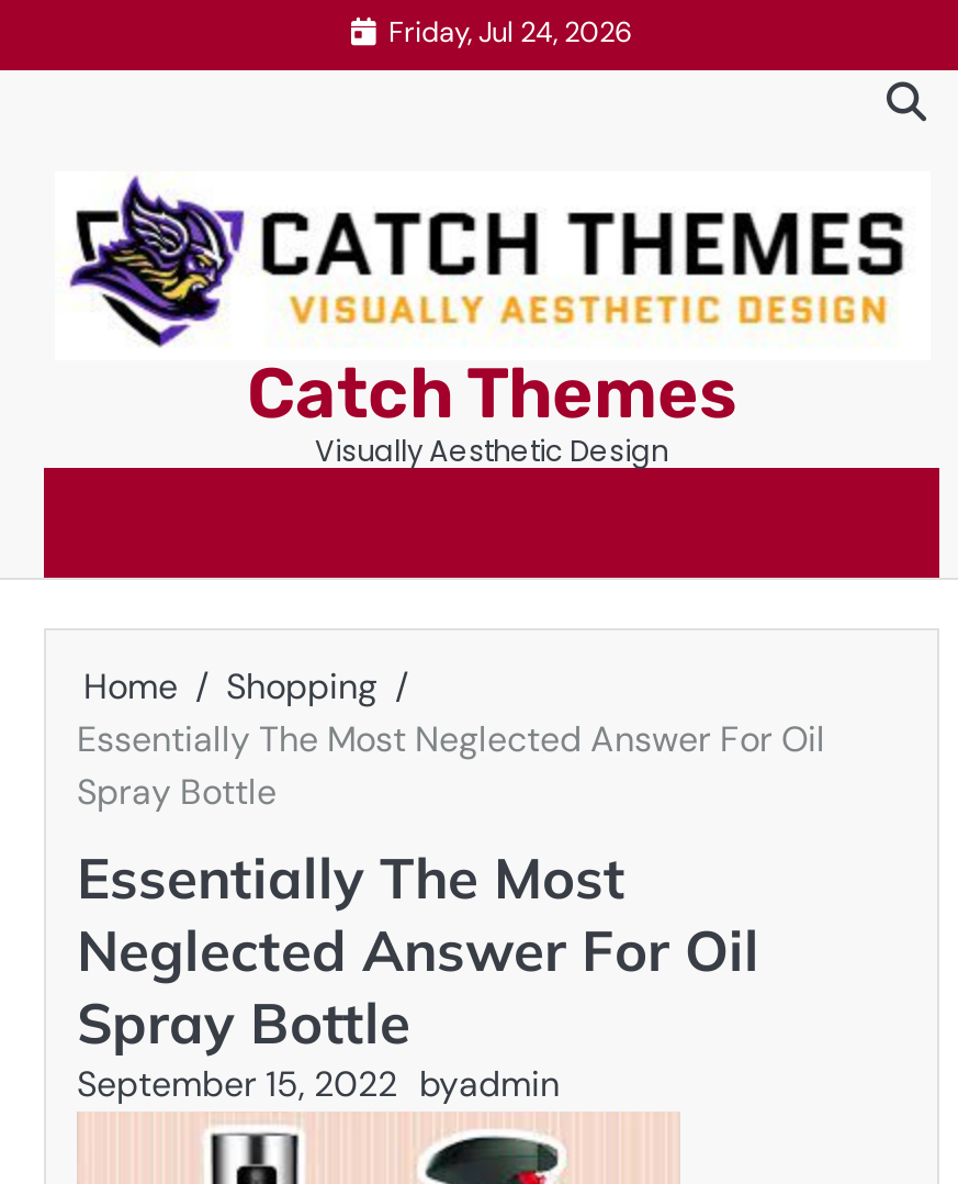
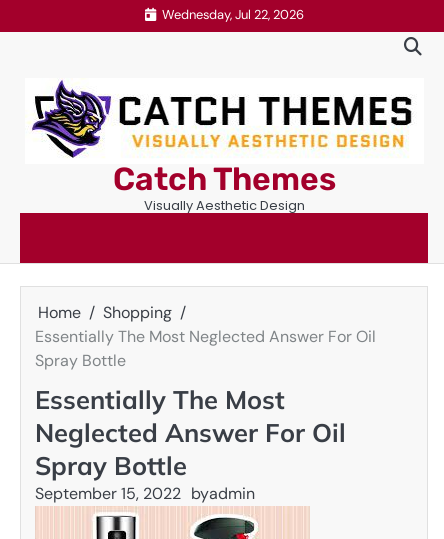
- Friday, Jul 24, 2026
+ Wednesday, Jul 22, 2026
